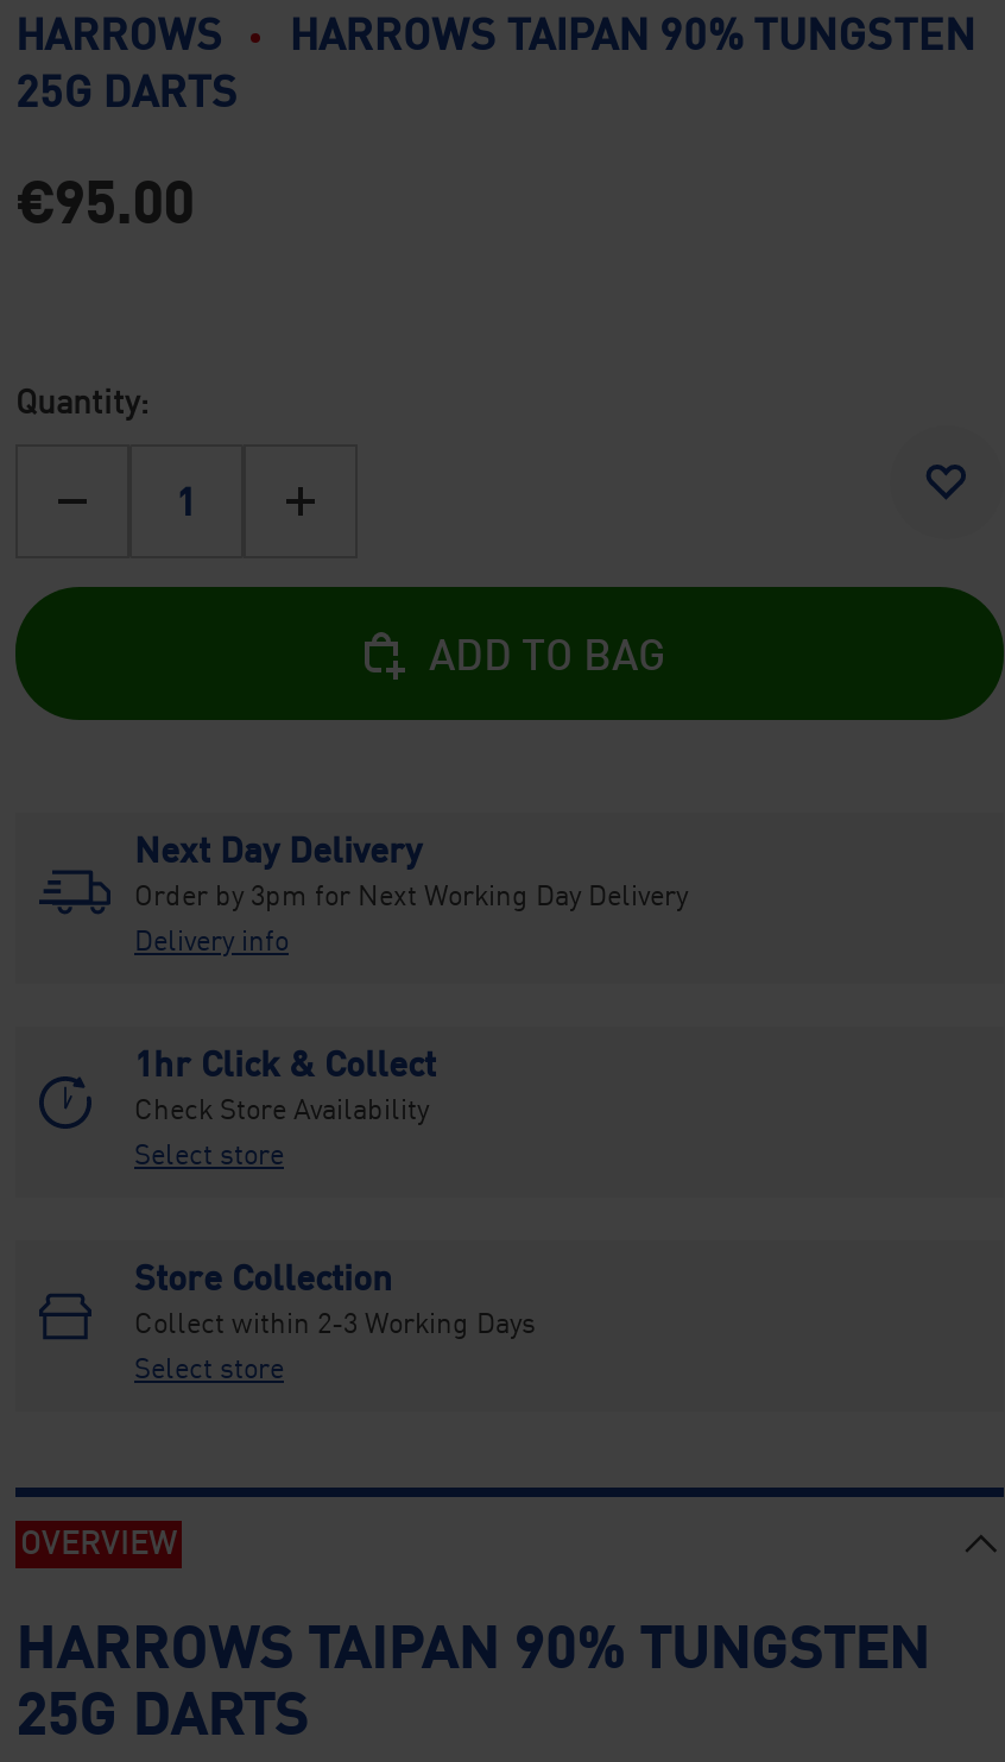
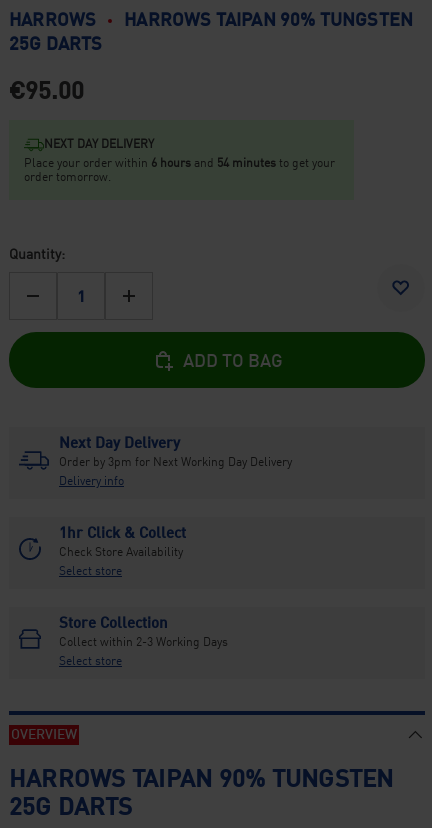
+ NEXT DAY DELIVERY
+ Place your order within 6 hours and 54 minutes to get your
+ order tomorrow.
